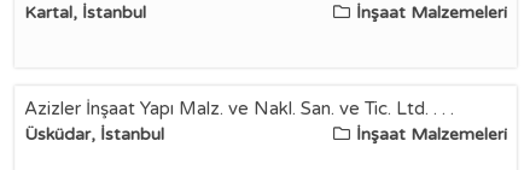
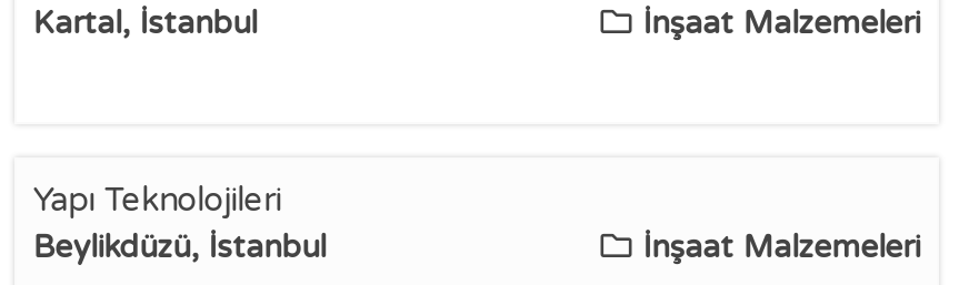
- Azizler İnşaat Yapı Malz. ve Nakl. San. ve Tic. Ltd. . . .
- Üsküdar, İstanbul
+ Yapı Teknolojileri
+ Beylikdüzü, İstanbul
